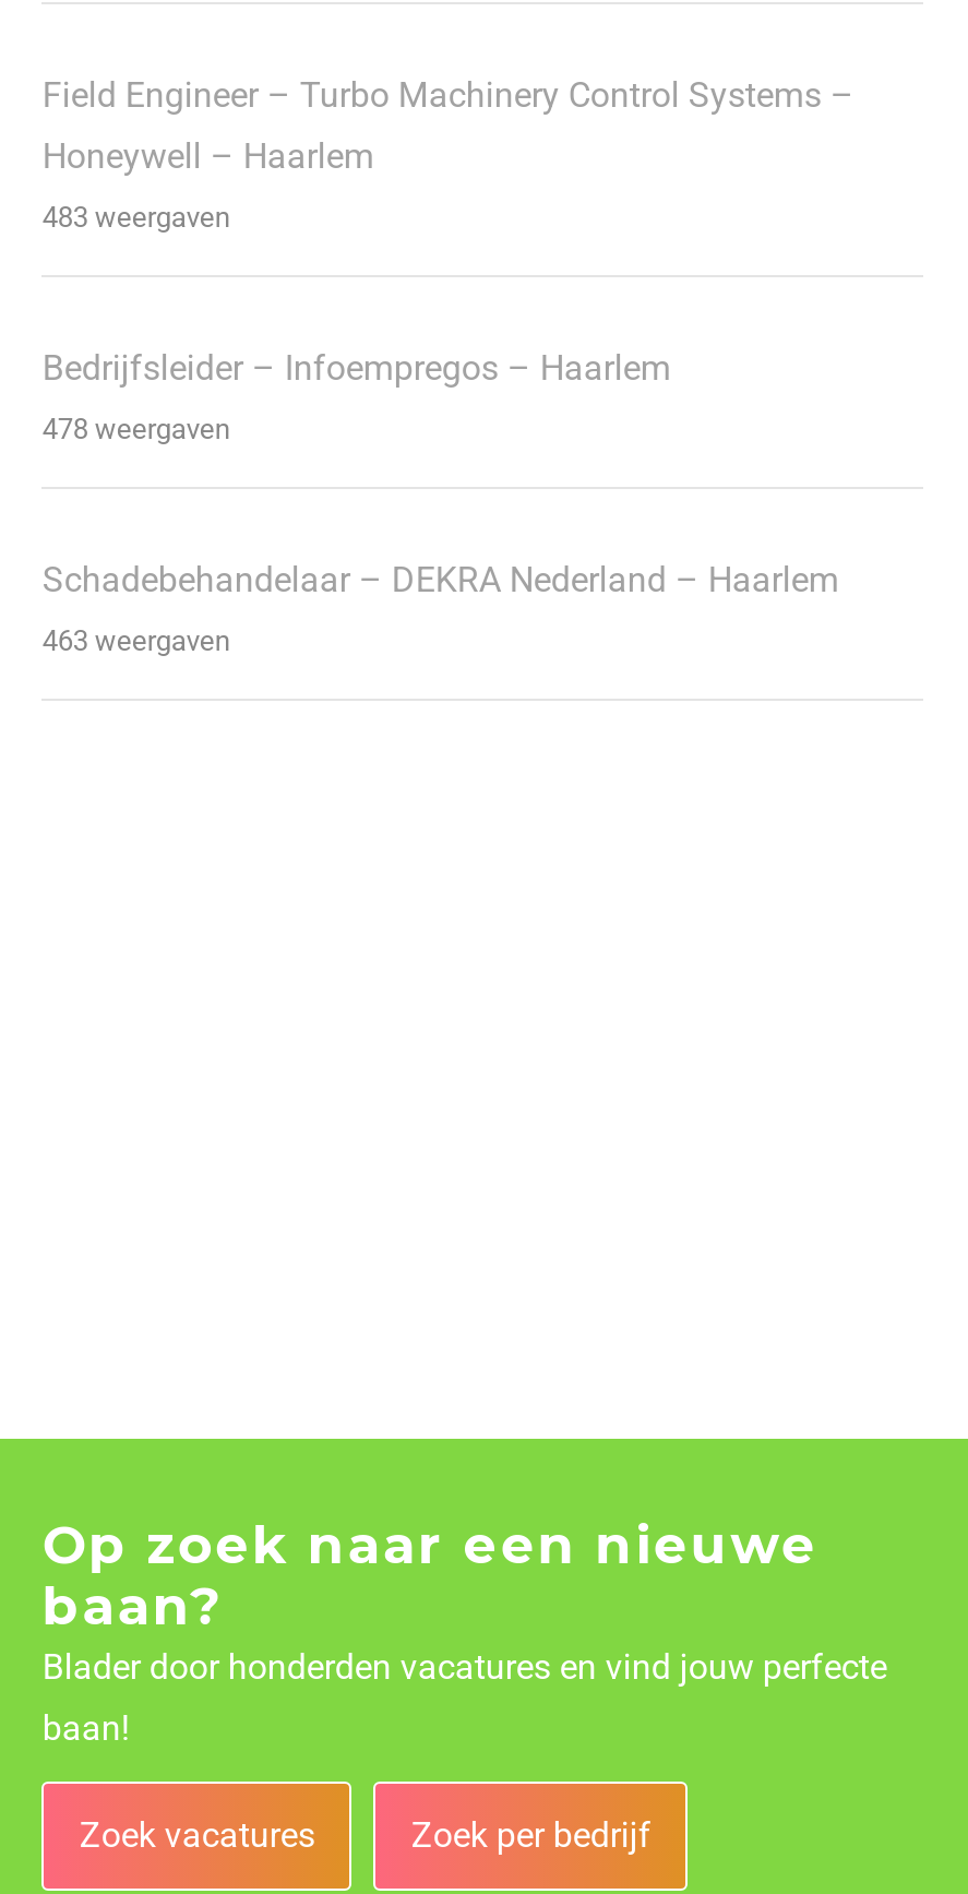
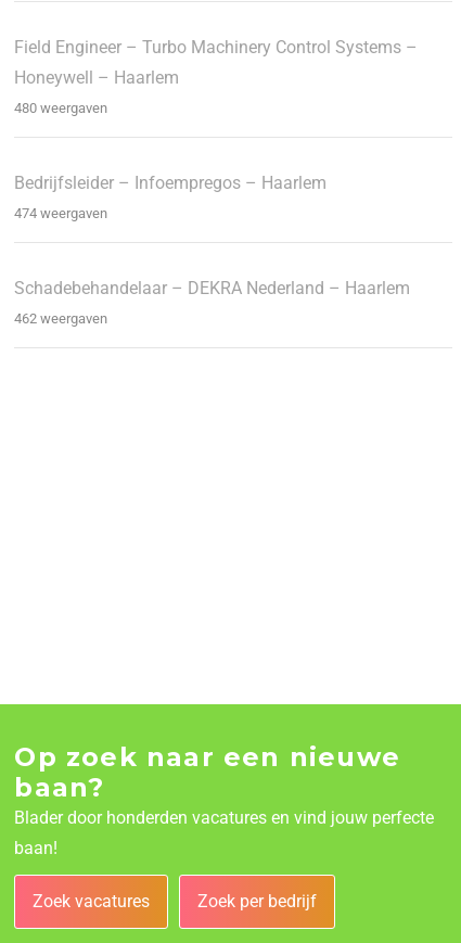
- 483 weergaven
+ 480 weergaven

- 478 weergaven
+ 474 weergaven

- 463 weergaven
+ 462 weergaven
